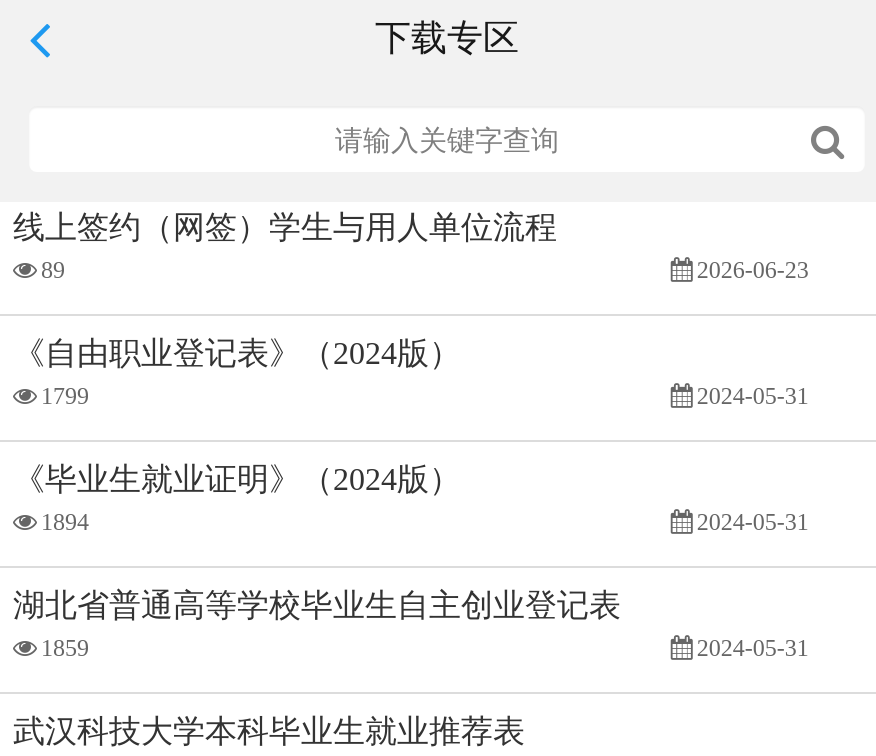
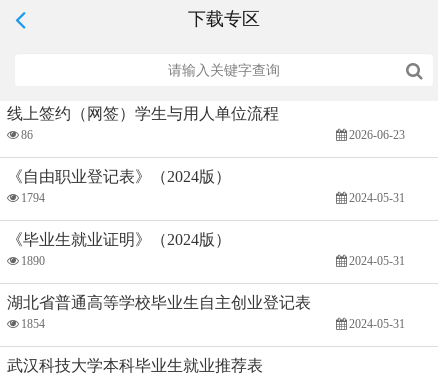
- 89
+ 86

- 1799
+ 1794

- 1894
+ 1890

- 1859
+ 1854
